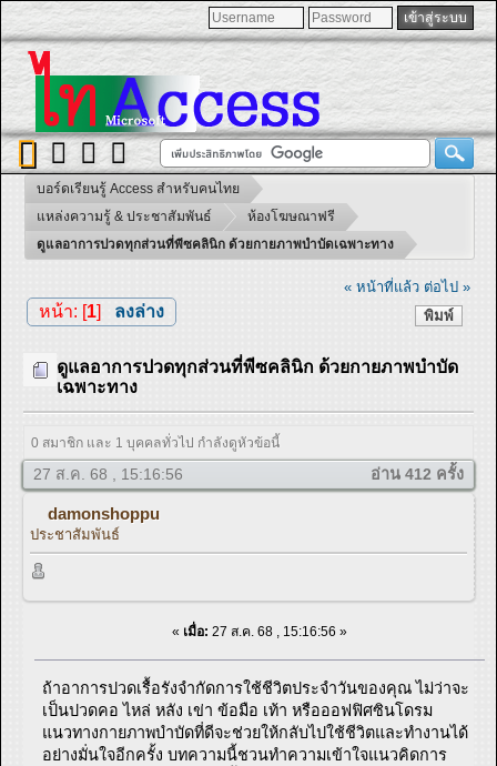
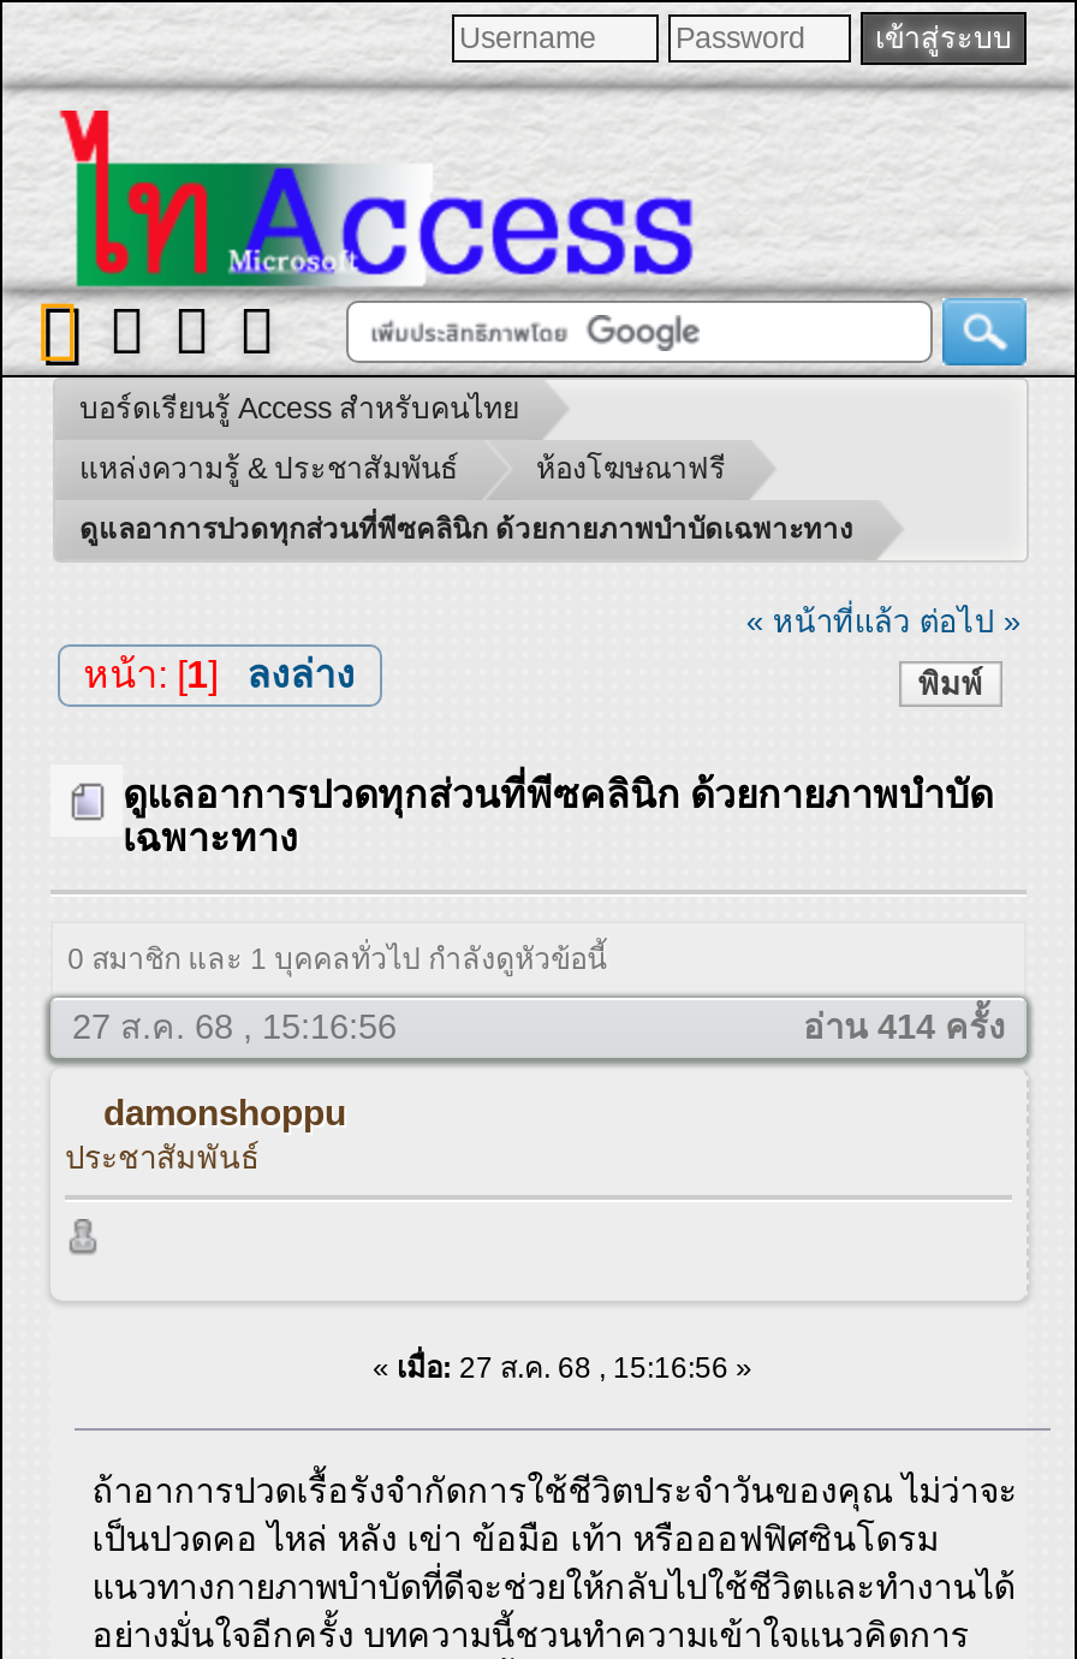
- อ่าน 412 ครั้ง
+ อ่าน 414 ครั้ง
